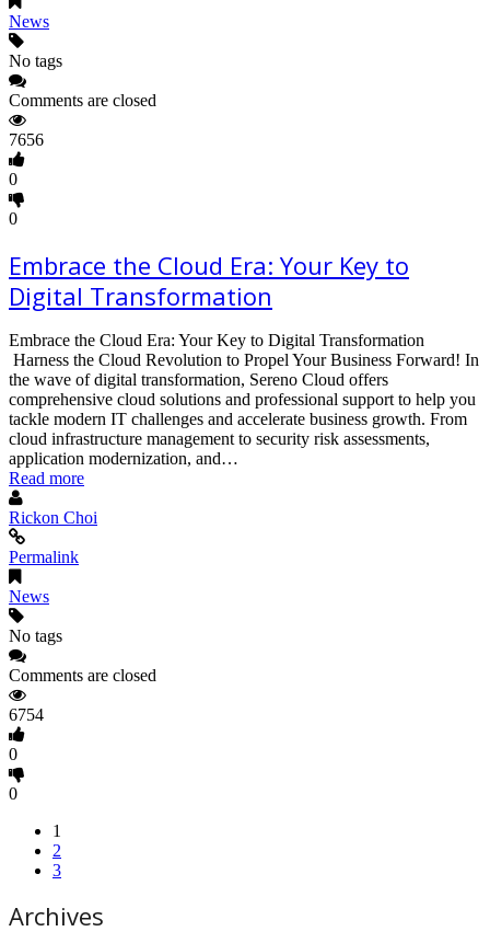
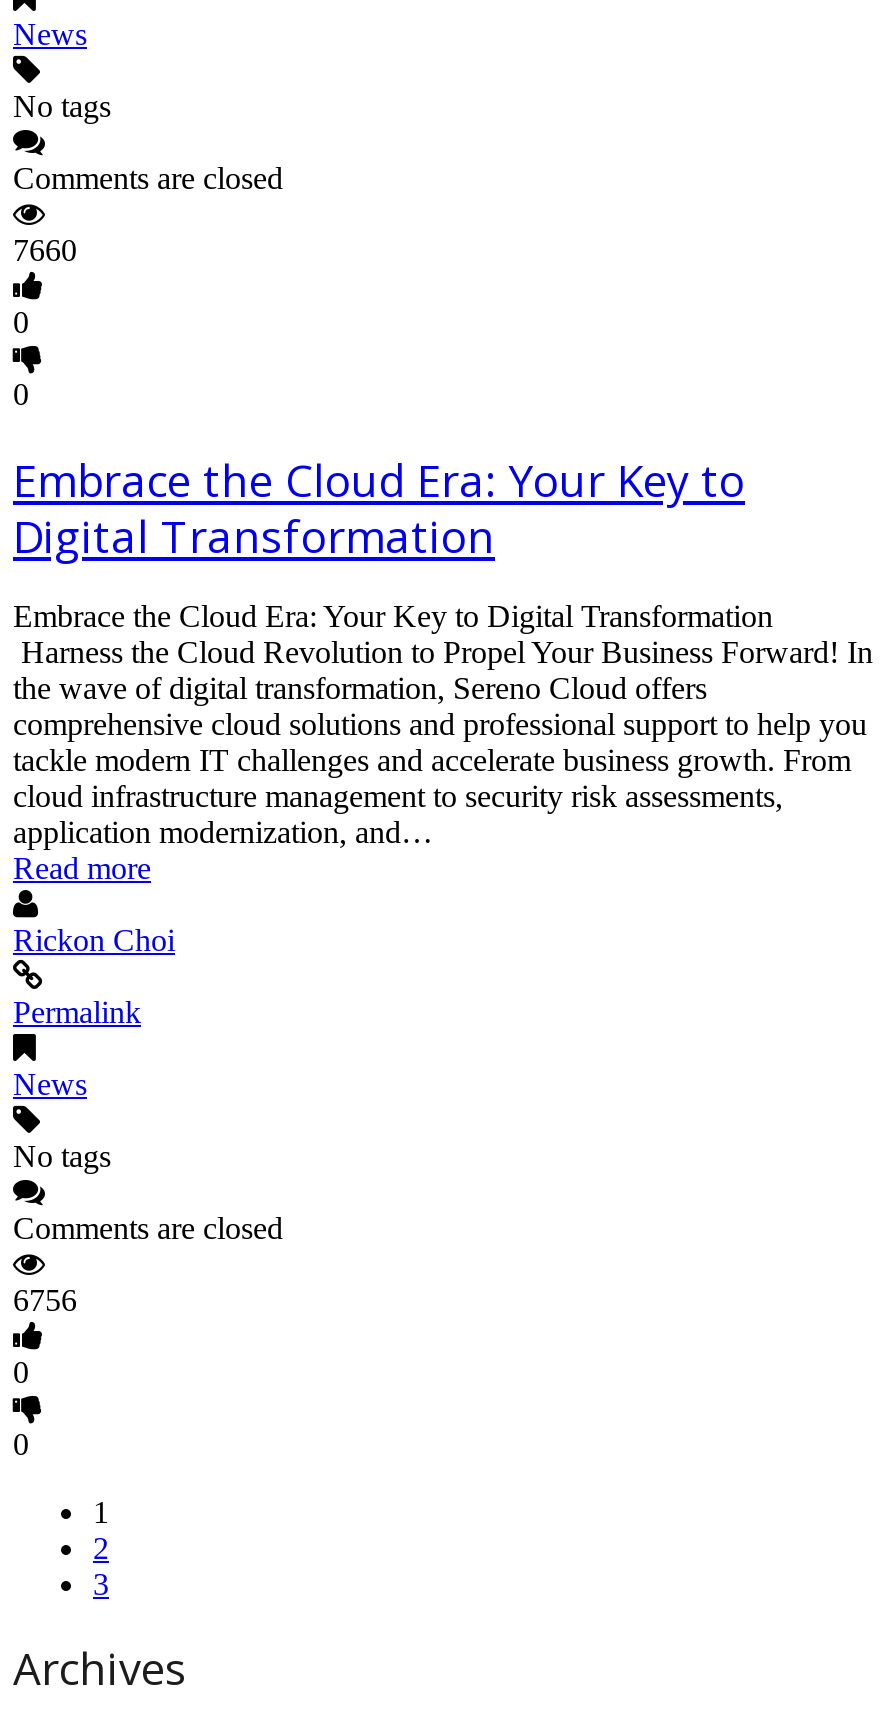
- 7656
+ 7660

- 6754
+ 6756
